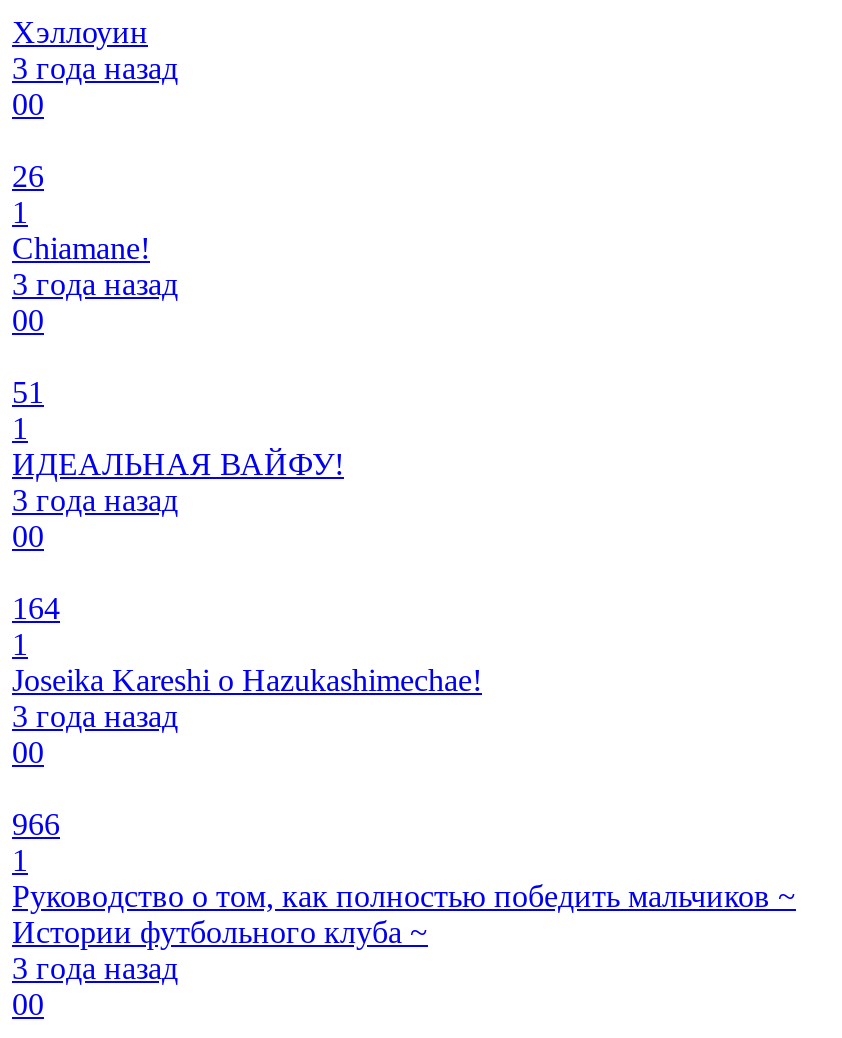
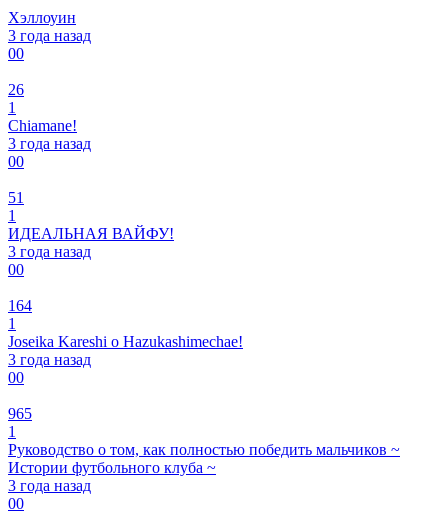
- 966
+ 965
